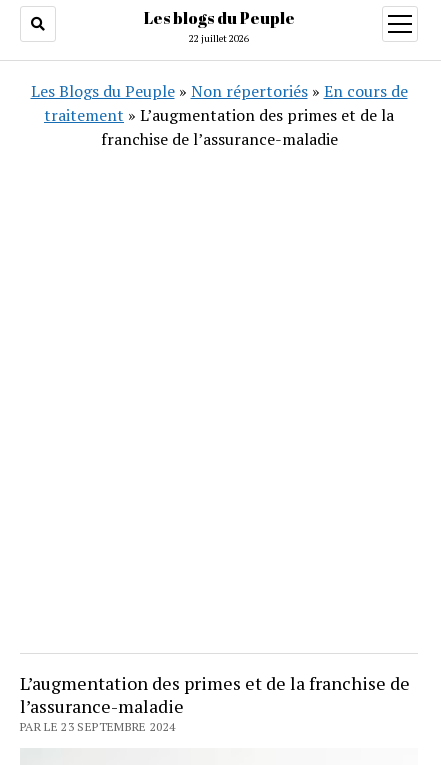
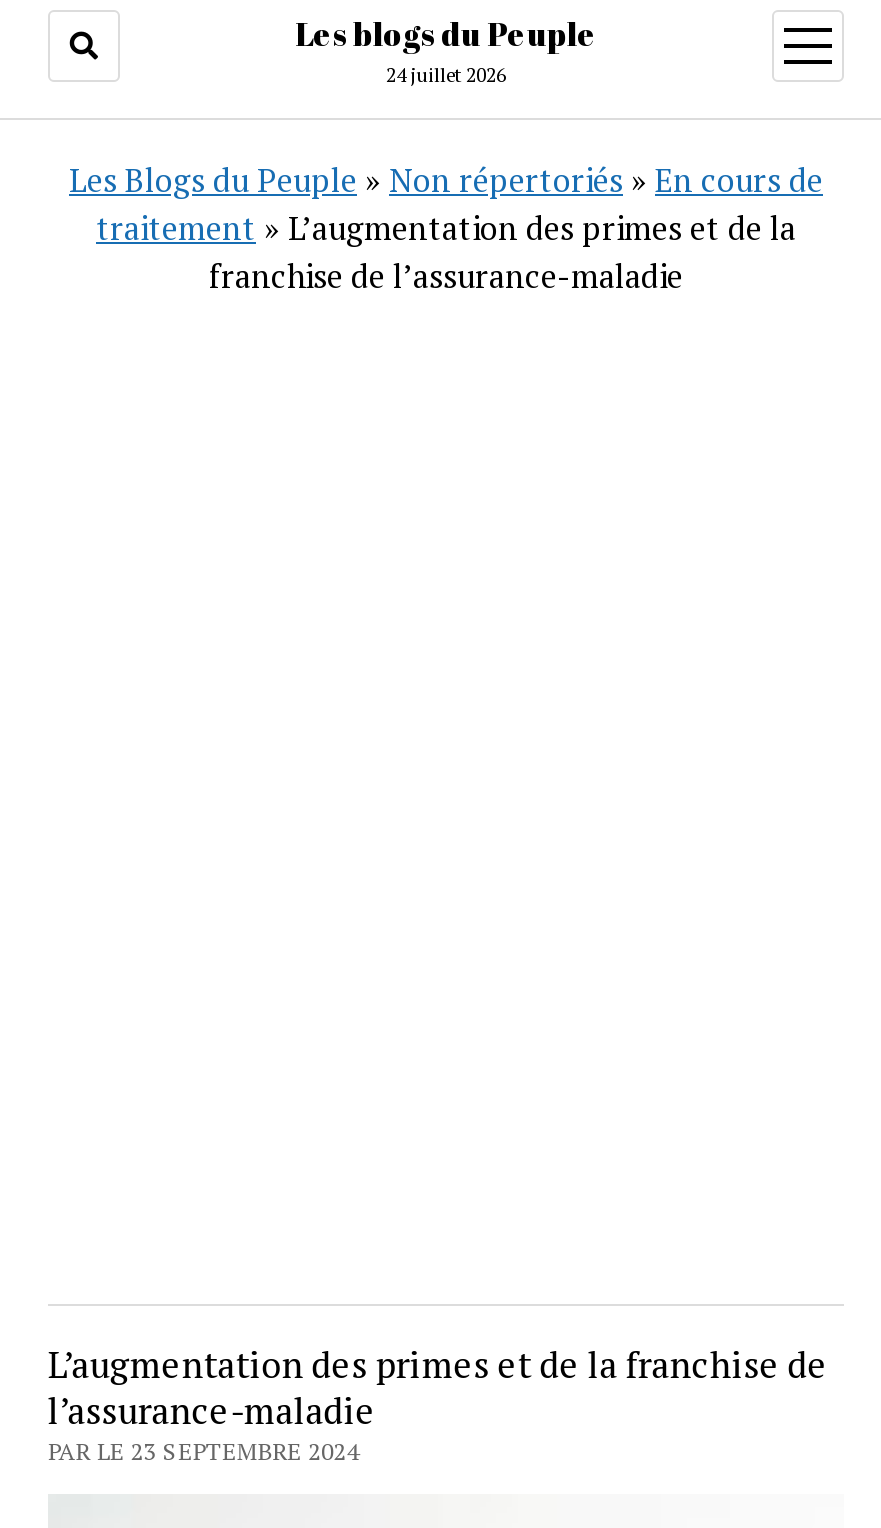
- 22 juillet 2026
+ 24 juillet 2026
